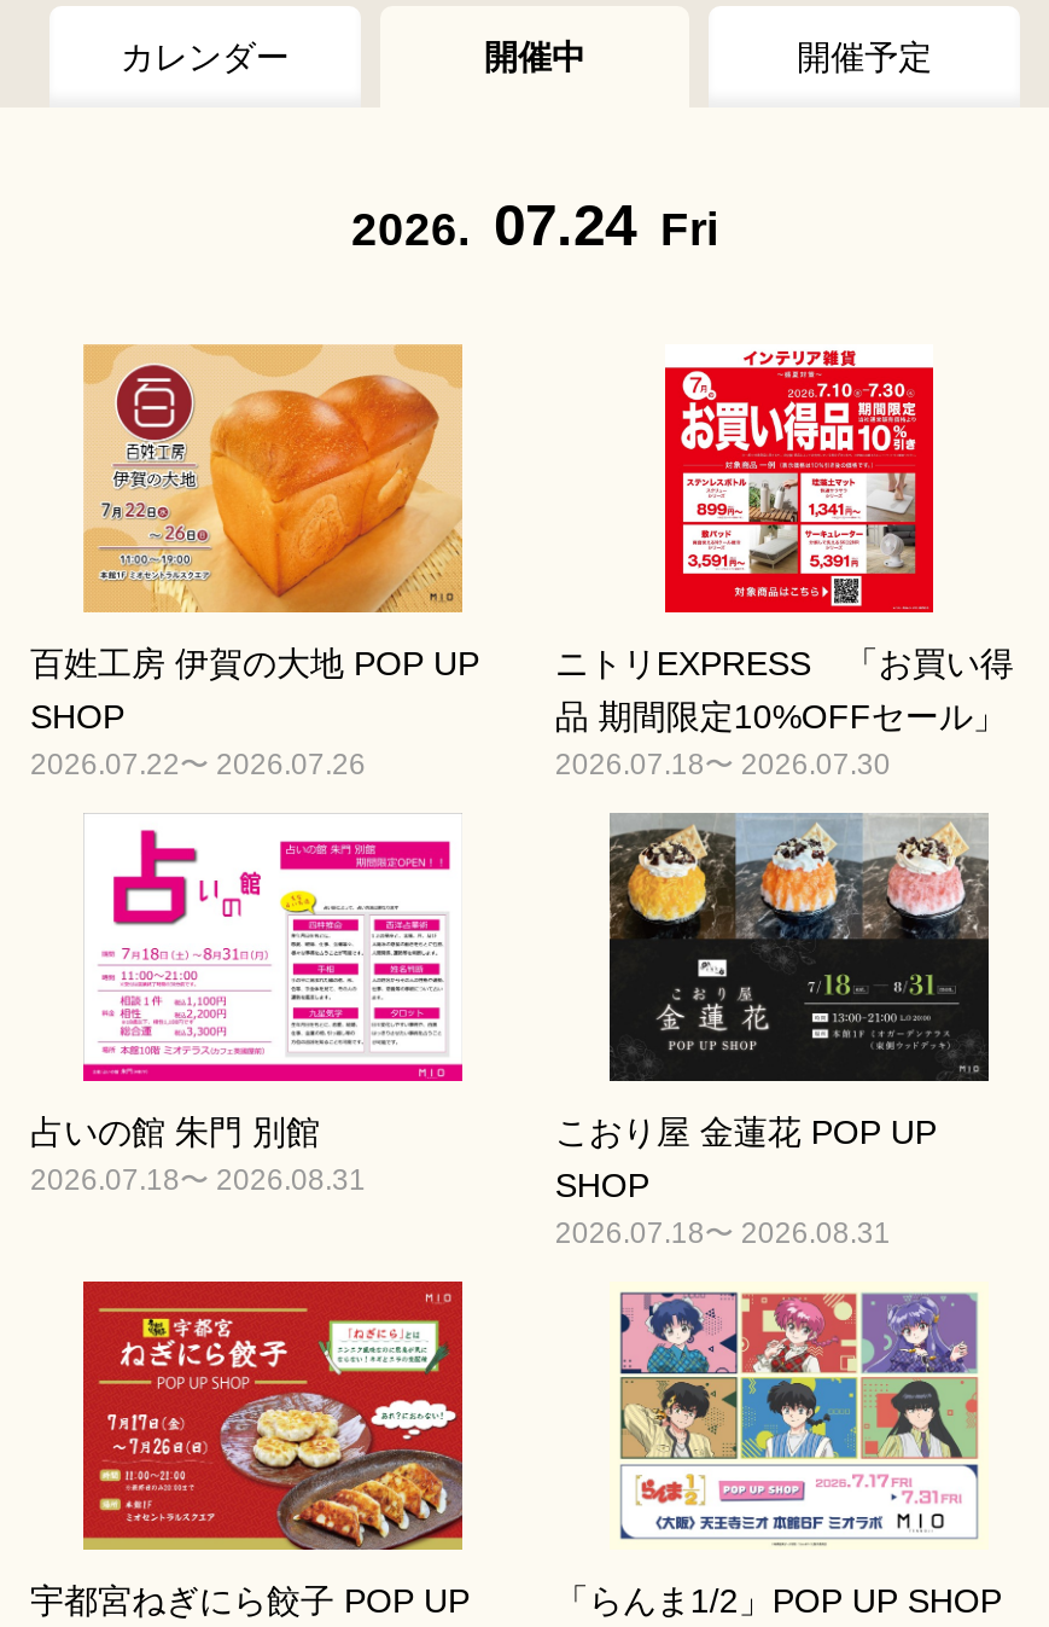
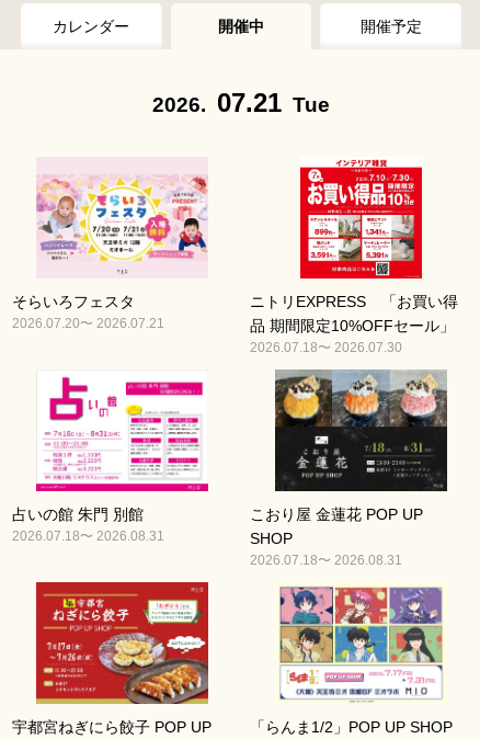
- 2026. 07.24 Fri
+ 2026. 07.21 Tue

- [image]
- 百姓工房 伊賀の大地 POP UP
- SHOP
- 2026.07.22〜 2026.07.26
+ [image]
+ そらいろフェスタ
+ 2026.07.20〜 2026.07.21
